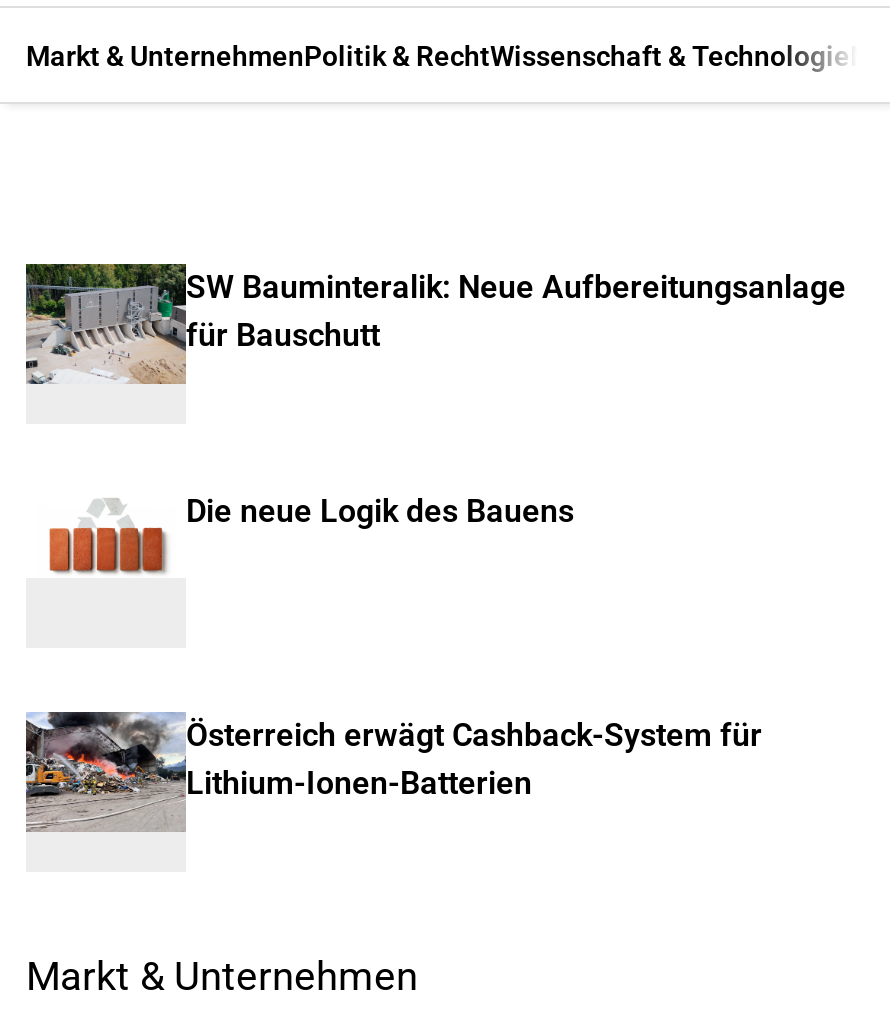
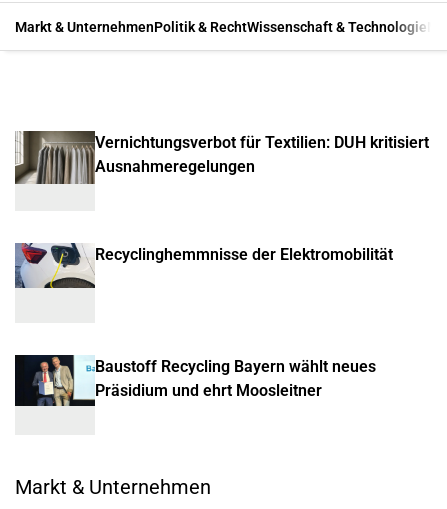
- [image]
- SW Bauminteralik: Neue Aufbereitungsanlage
- für Bauschutt
+ [image]
+ Vernichtungsverbot für Textilien: DUH kritisiert
+ Ausnahmeregelungen

- [image]
- Die neue Logik des Bauens
+ [image]
+ Recyclinghemmnisse der Elektromobilität

- [image]
- Österreich erwägt Cashback-System für
- Lithium-Ionen-Batterien
+ [image]
+ Baustoff Recycling Bayern wählt neues
+ Präsidium und ehrt Moosleitner
